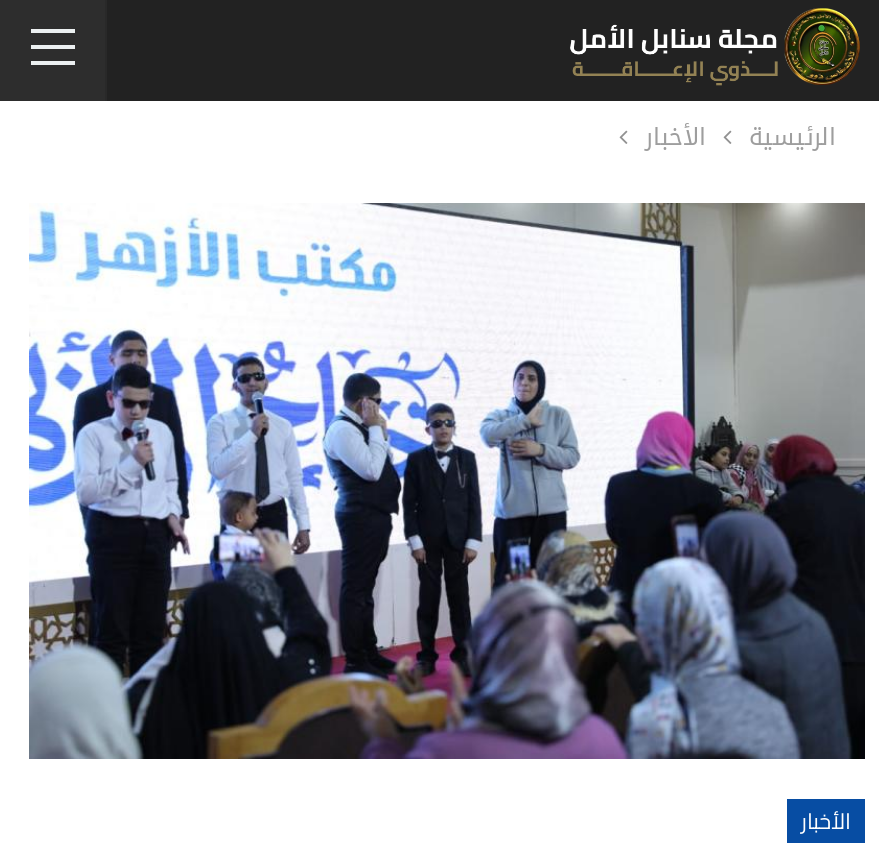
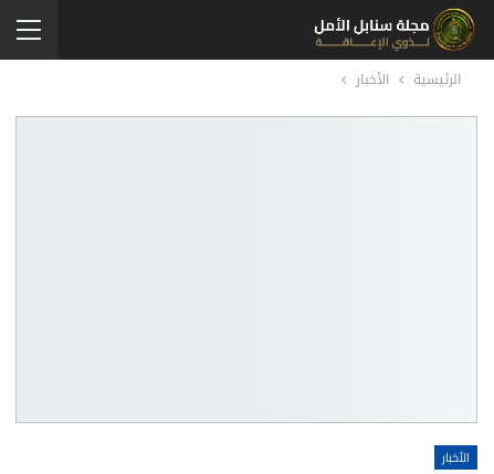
- [image]
